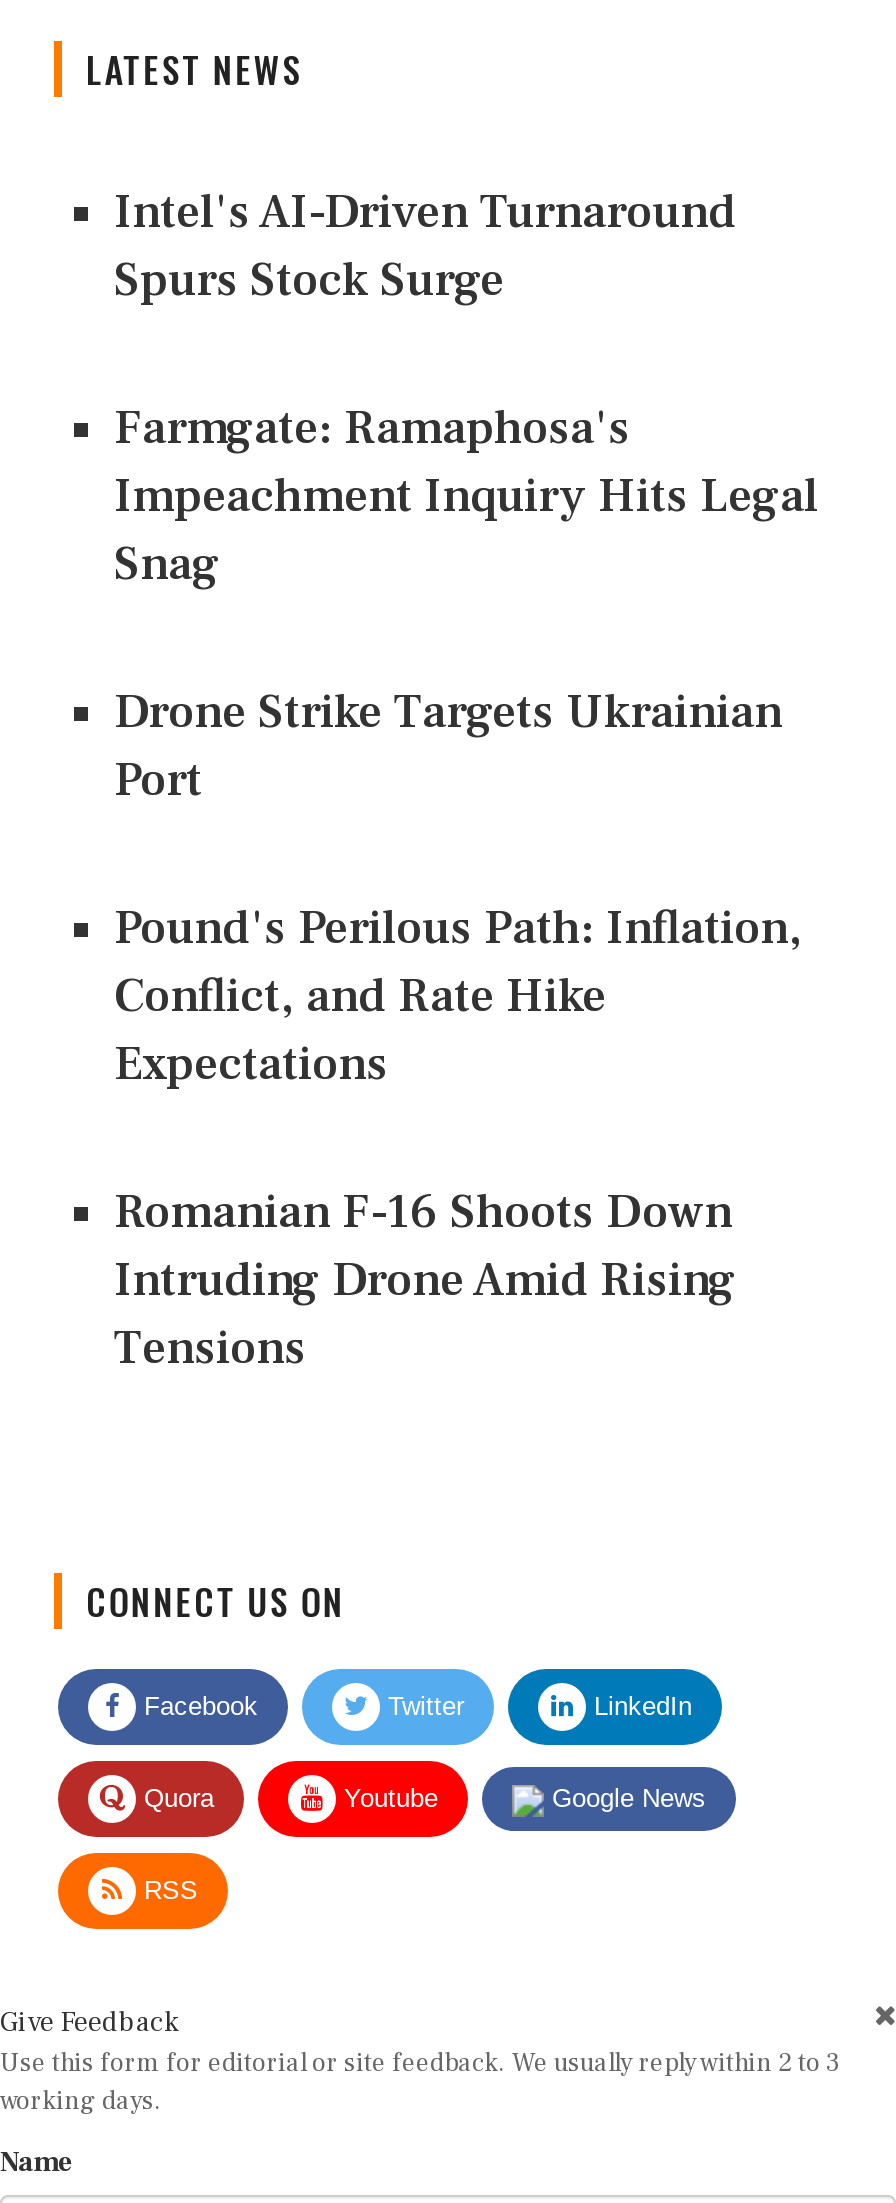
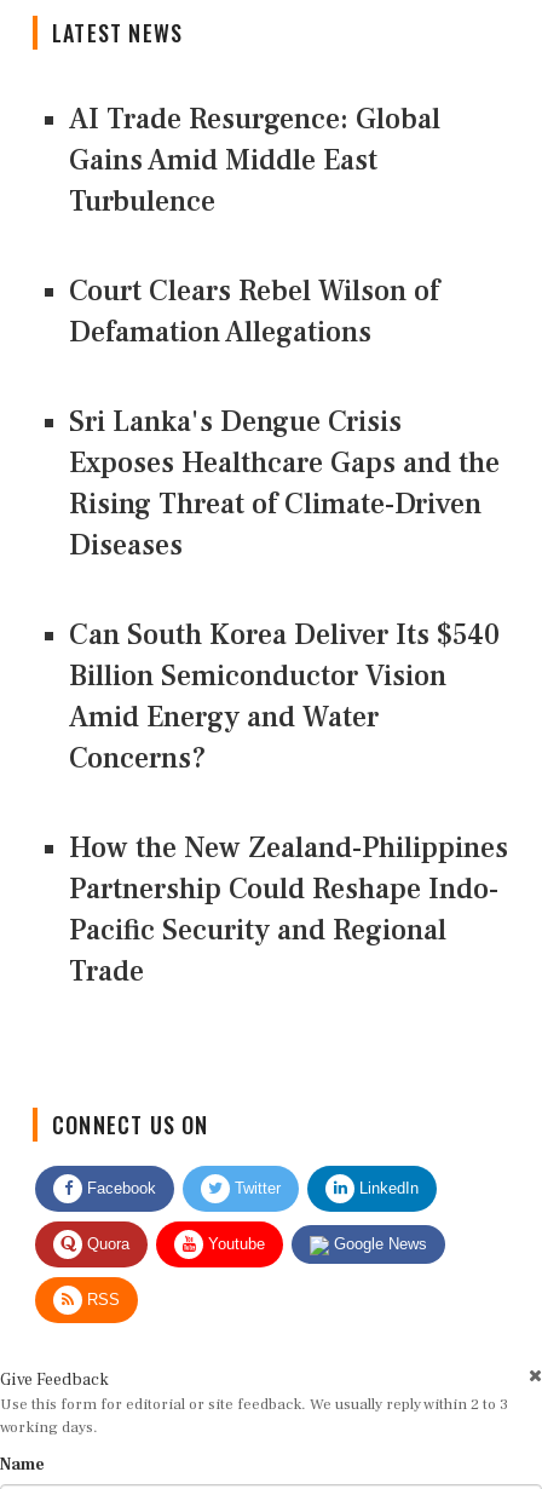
- Intel's AI-Driven Turnaround
- Spurs Stock Surge
+ AI Trade Resurgence: Global
+ Gains Amid Middle East
+ Turbulence

- Farmgate: Ramaphosa's
- Impeachment Inquiry Hits Legal
- Snag
+ Court Clears Rebel Wilson of
+ Defamation Allegations

- Drone Strike Targets Ukrainian
- Port
+ Sri Lanka's Dengue Crisis
+ Exposes Healthcare Gaps and the
+ Rising Threat of Climate-Driven
+ Diseases

- Pound's Perilous Path: Inflation,
- Conflict, and Rate Hike
- Expectations
+ Can South Korea Deliver Its $540
+ Billion Semiconductor Vision
+ Amid Energy and Water
+ Concerns?

- Romanian F-16 Shoots Down
- Intruding Drone Amid Rising
- Tensions
+ How the New Zealand-Philippines
+ Partnership Could Reshape Indo-
+ Pacific Security and Regional
+ Trade
